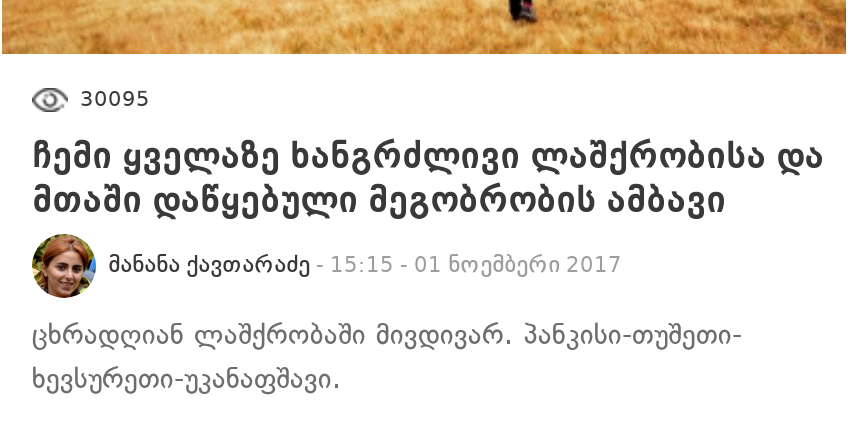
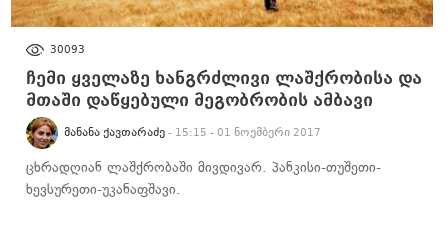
- 30095
+ 30093
